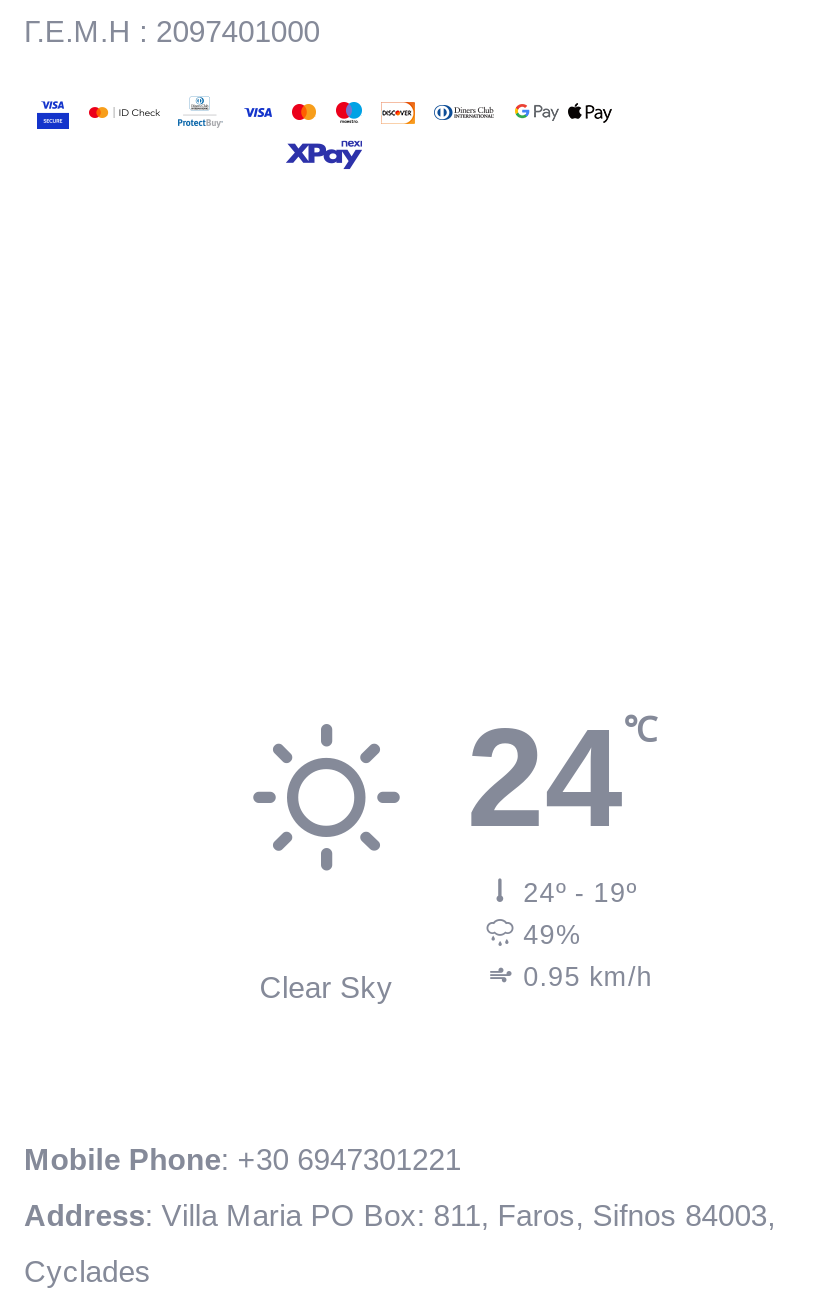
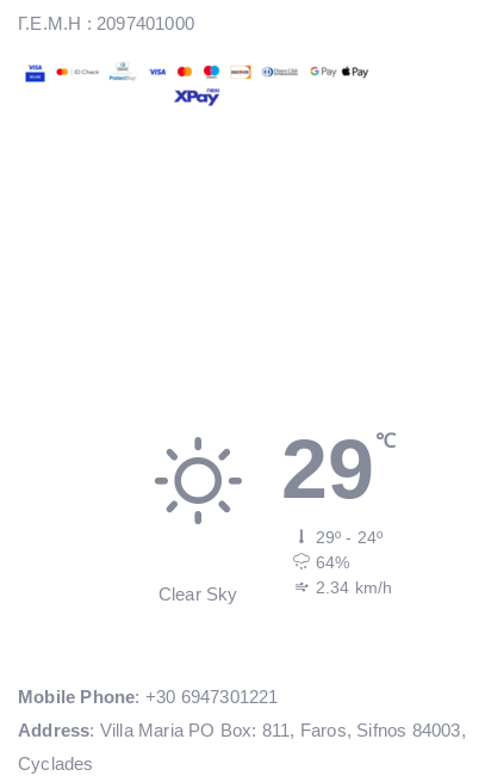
- 24℃
- 24º - 19º
- 49%
- 0.95 km/h
+ 29℃
+ 29º - 24º
+ 64%
+ 2.34 km/h
